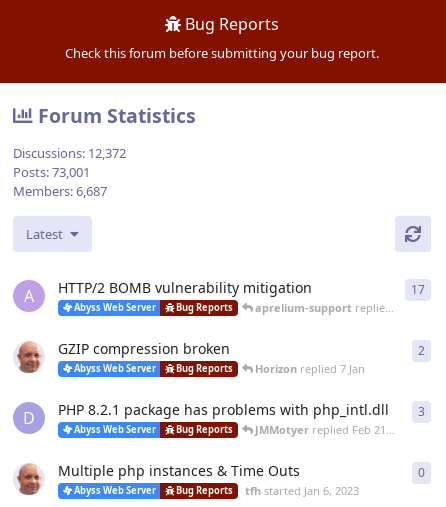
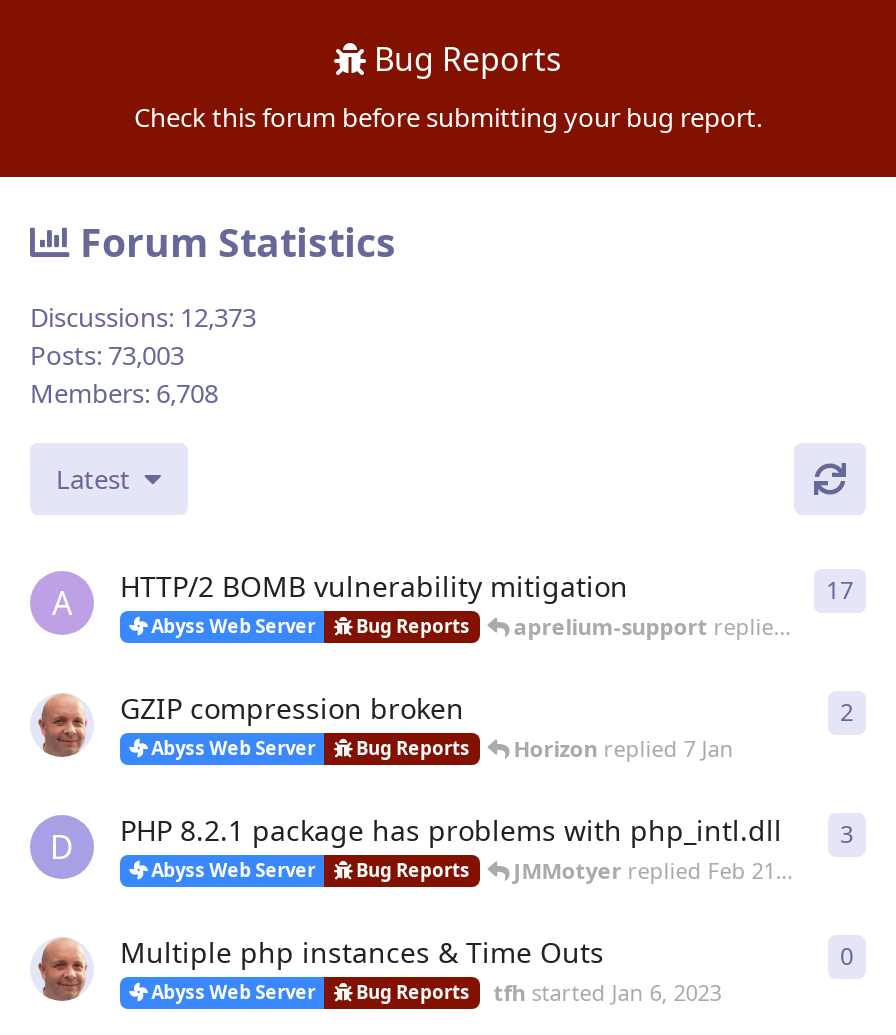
- Discussions: 12,372
+ Discussions: 12,373

- Posts: 73,001
+ Posts: 73,003

- Members: 6,687
+ Members: 6,708
